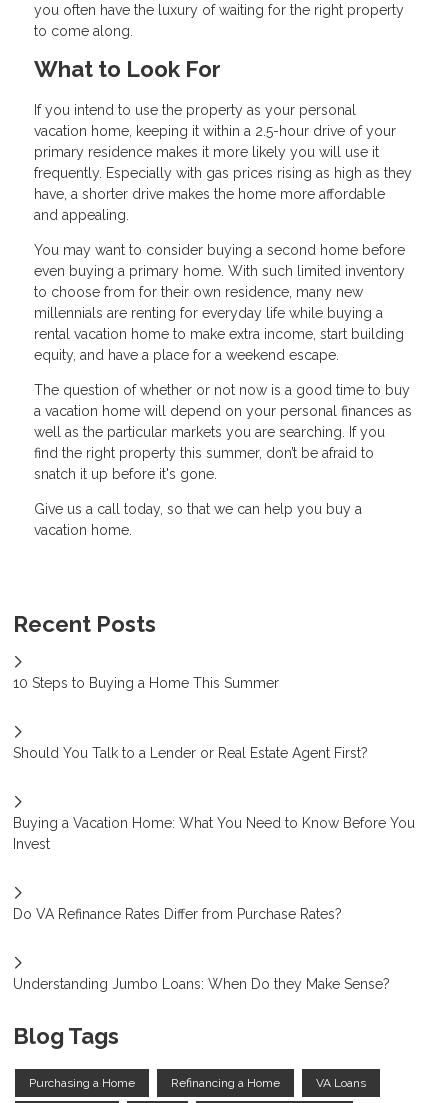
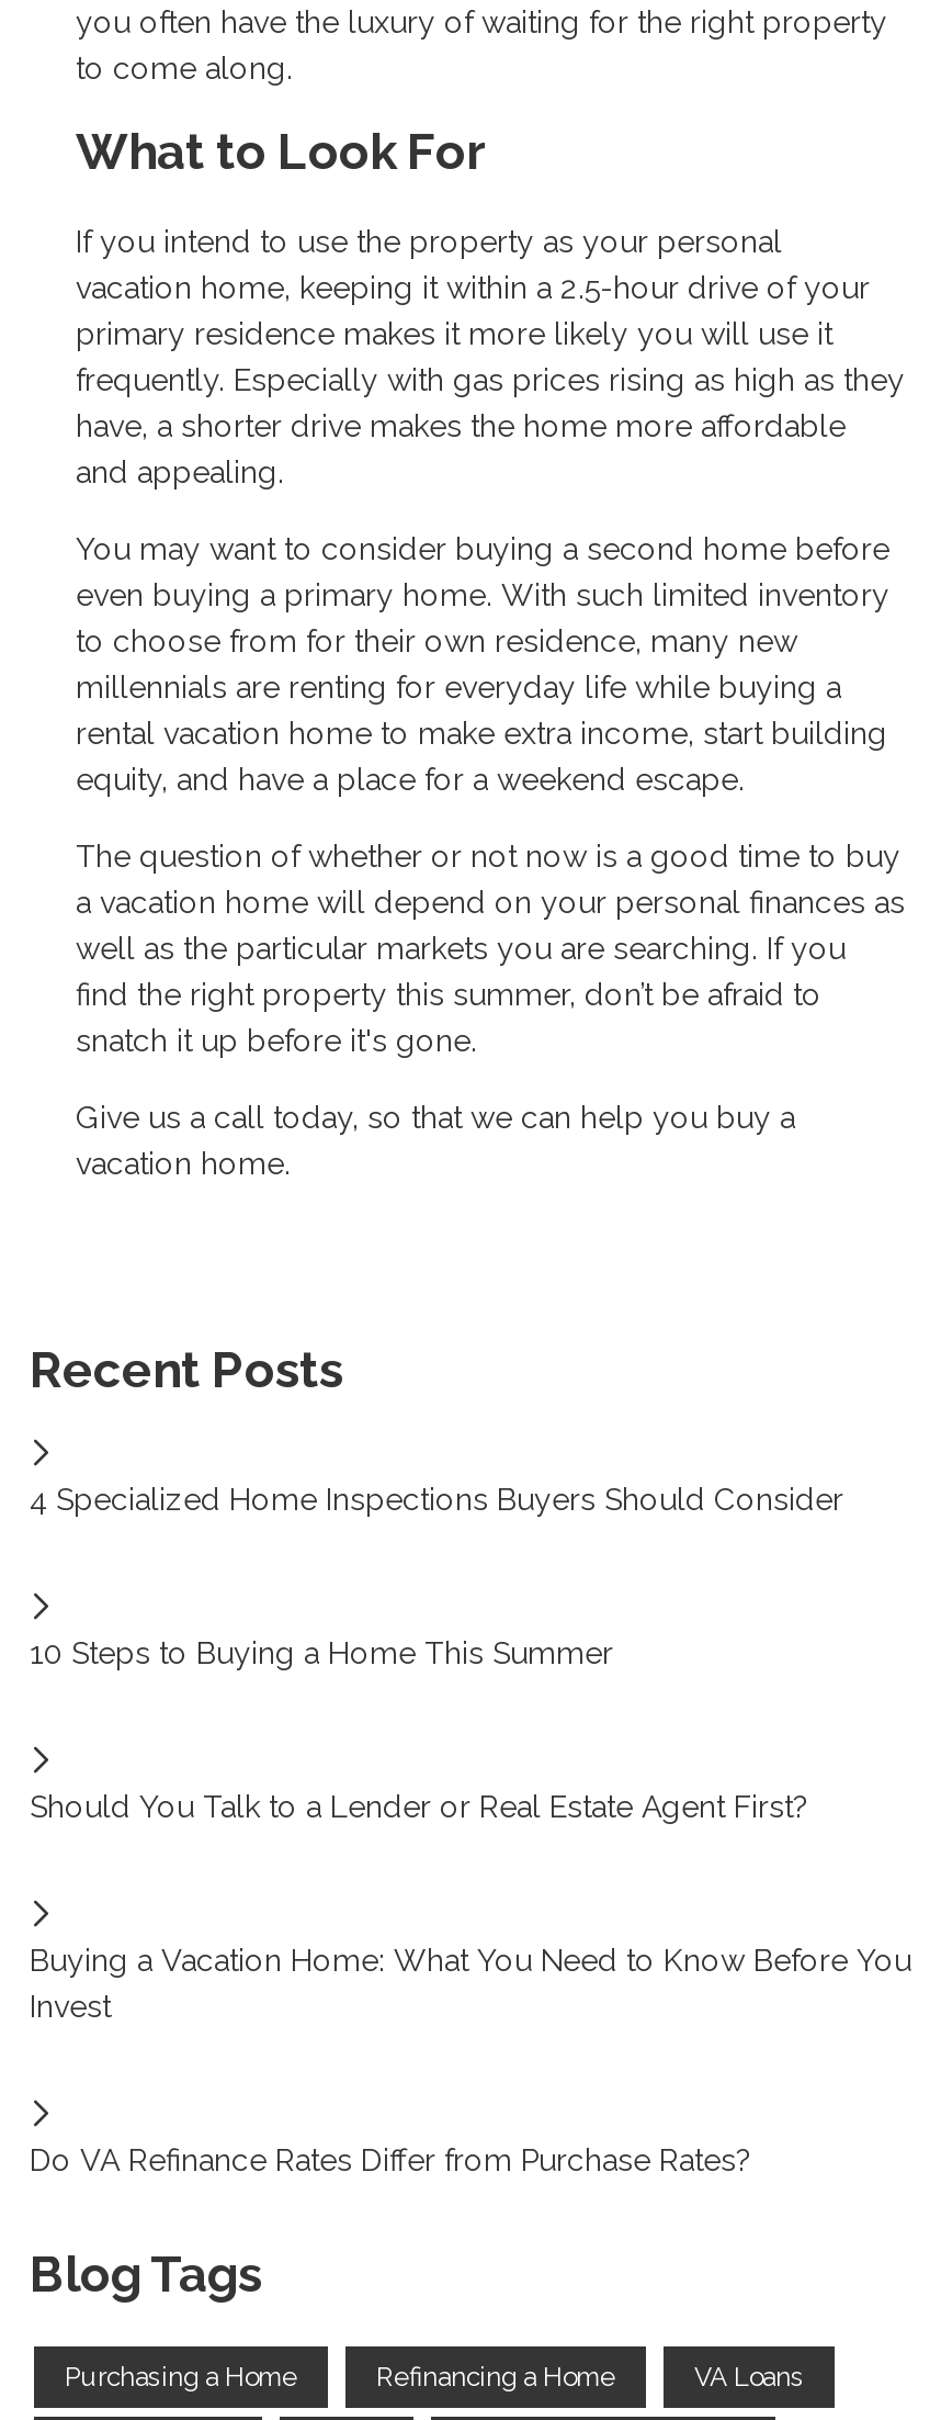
+ 4 Specialized Home Inspections Buyers Should Consider

moved down: 10 Steps to Buying a Home This Summer | Should You Talk to a Lender or Real Estate Agent First? | Buying a Vacation Home: What You Need to Know Before You | Invest | Do VA Refinance Rates Differ from Purchase Rates?

- Understanding Jumbo Loans: When Do they Make Sense?
